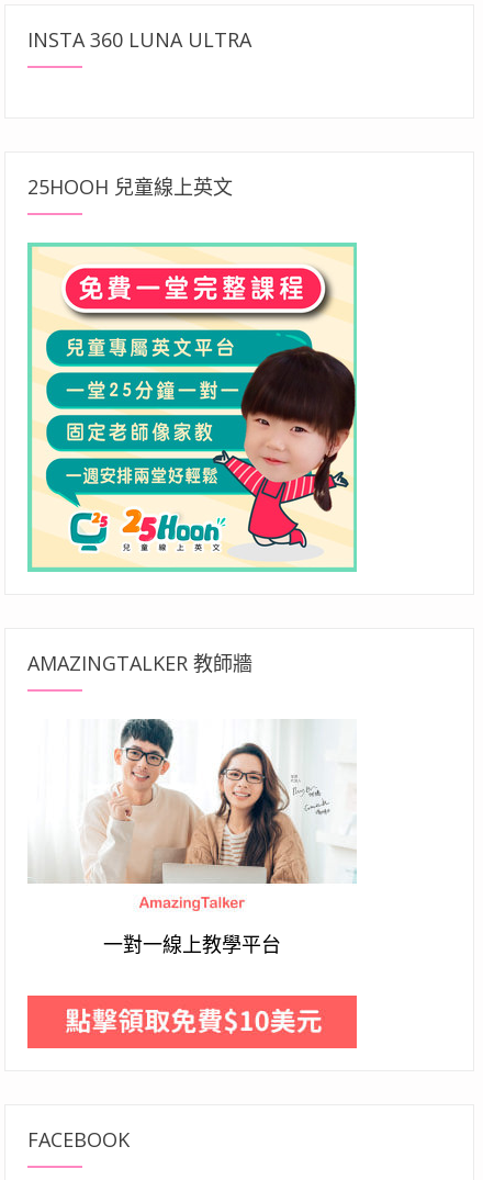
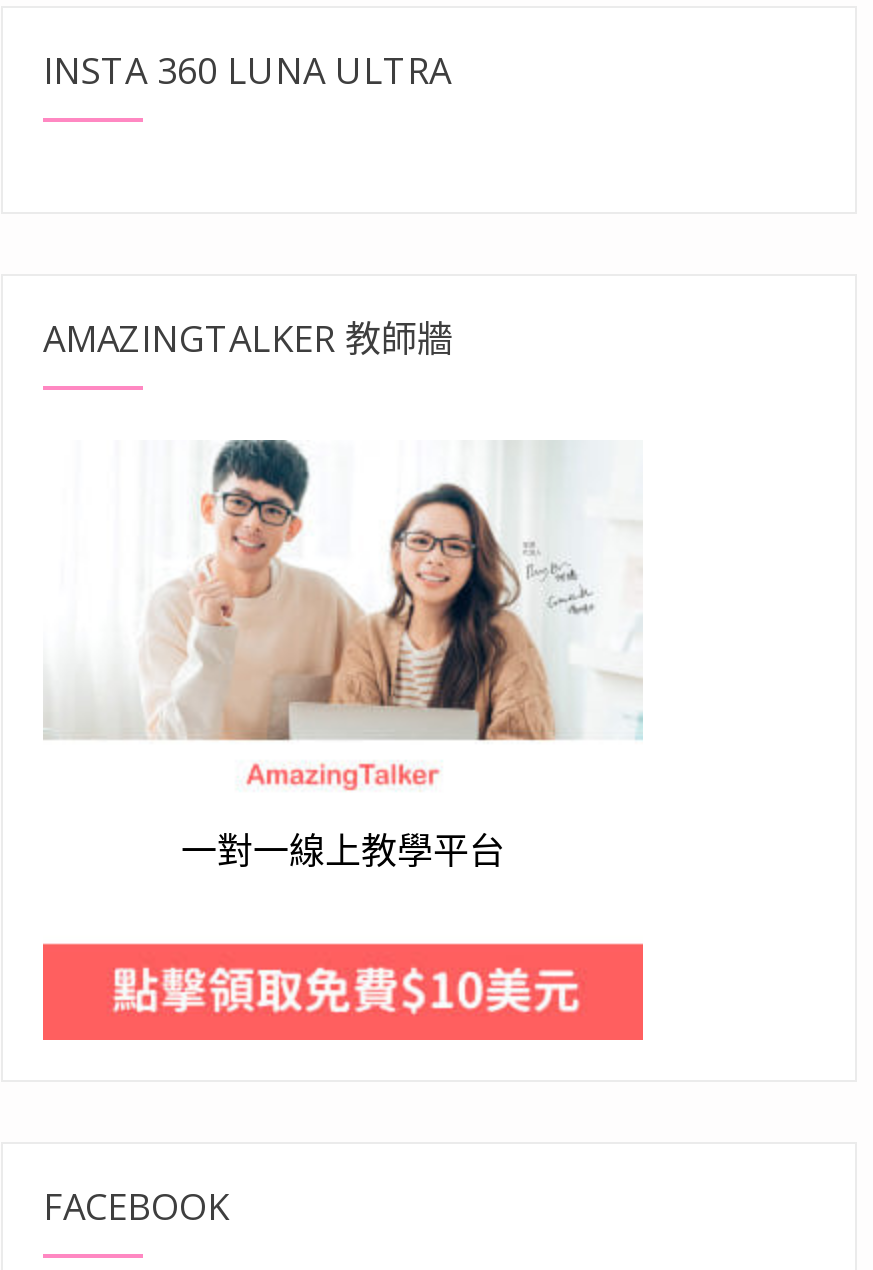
- 25HOOH 兒童線上英文

- [image]
